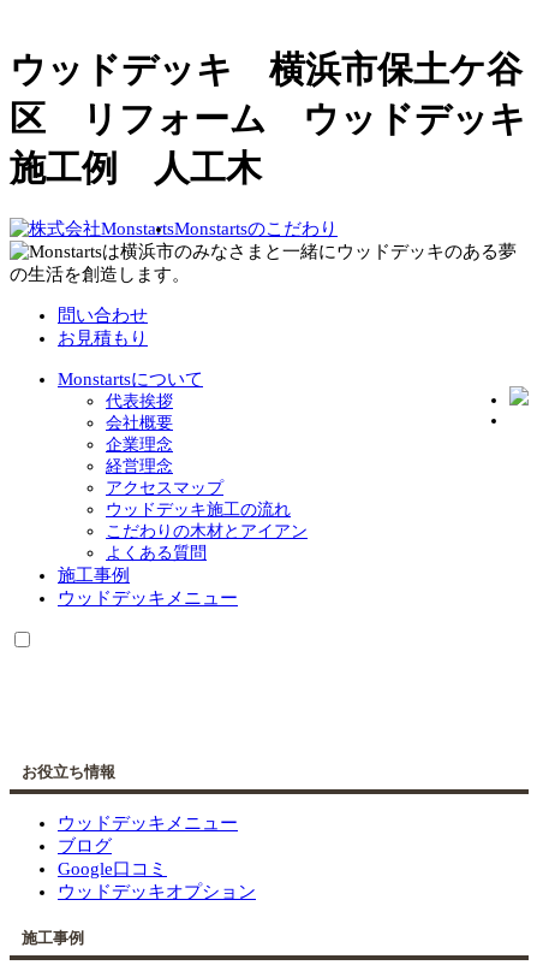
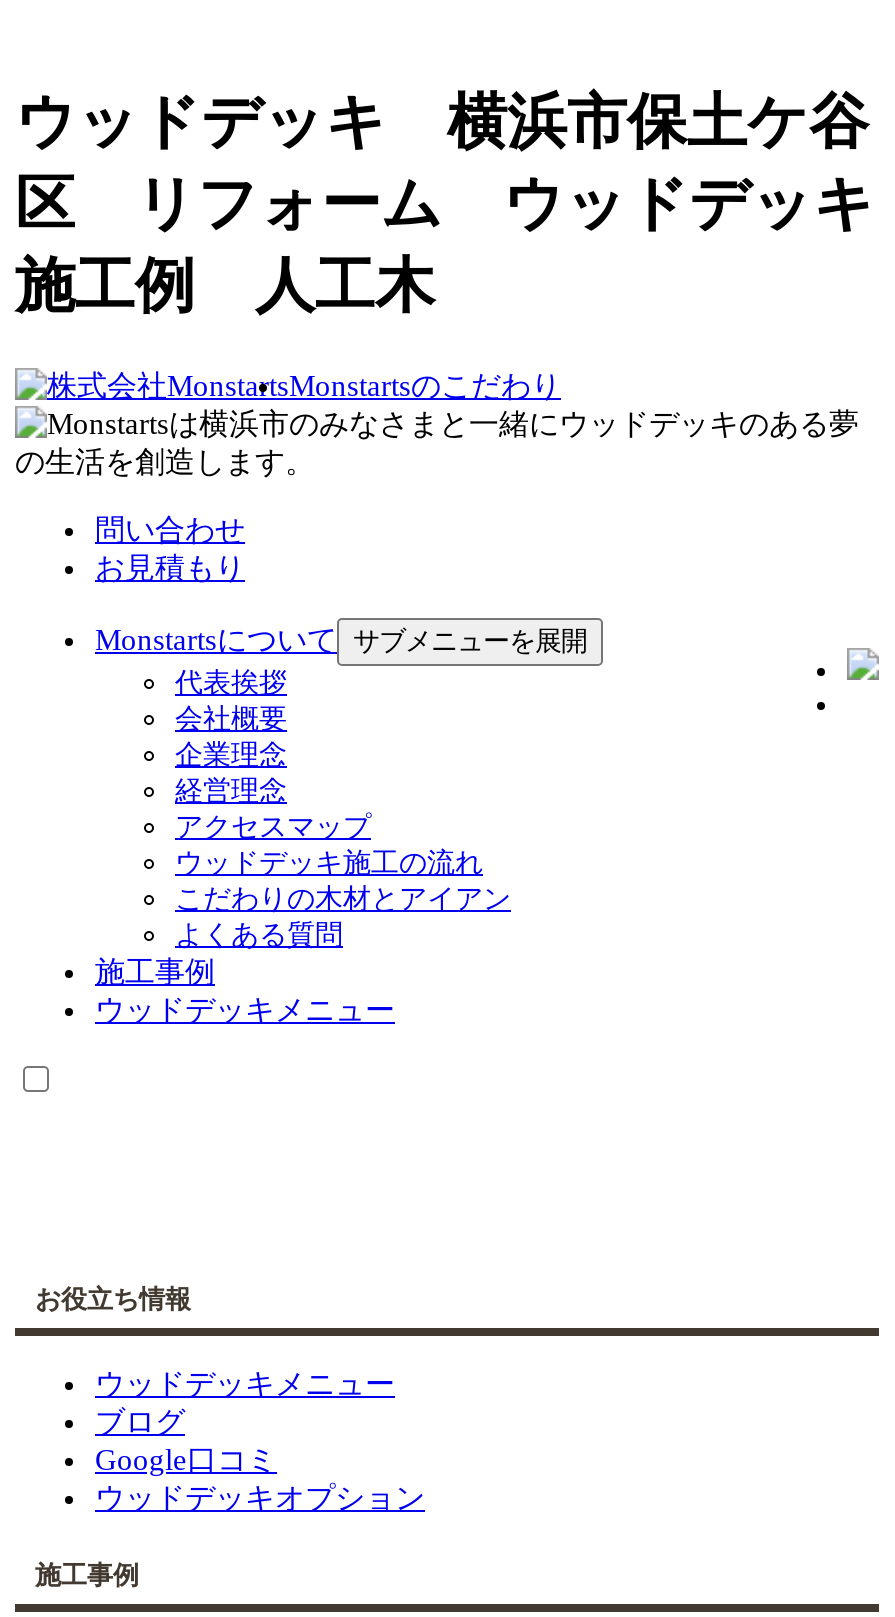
- Monstartsについて
+ Monstartsについて サブメニューを展開
